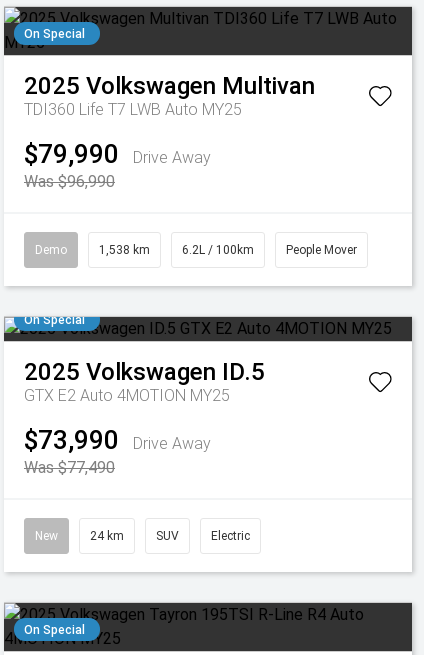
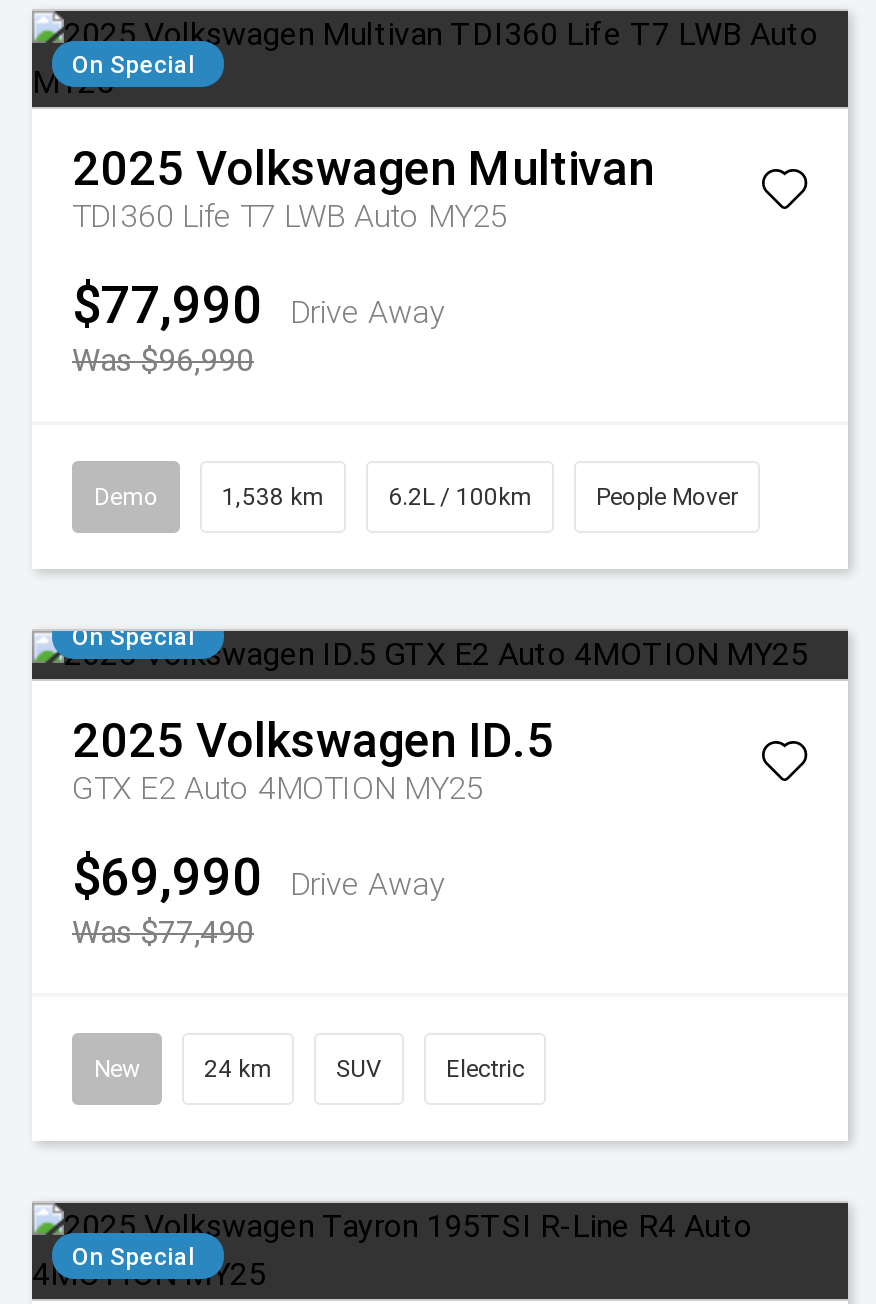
- $79,990 Drive Away
+ $77,990 Drive Away

- $73,990 Drive Away
+ $69,990 Drive Away
